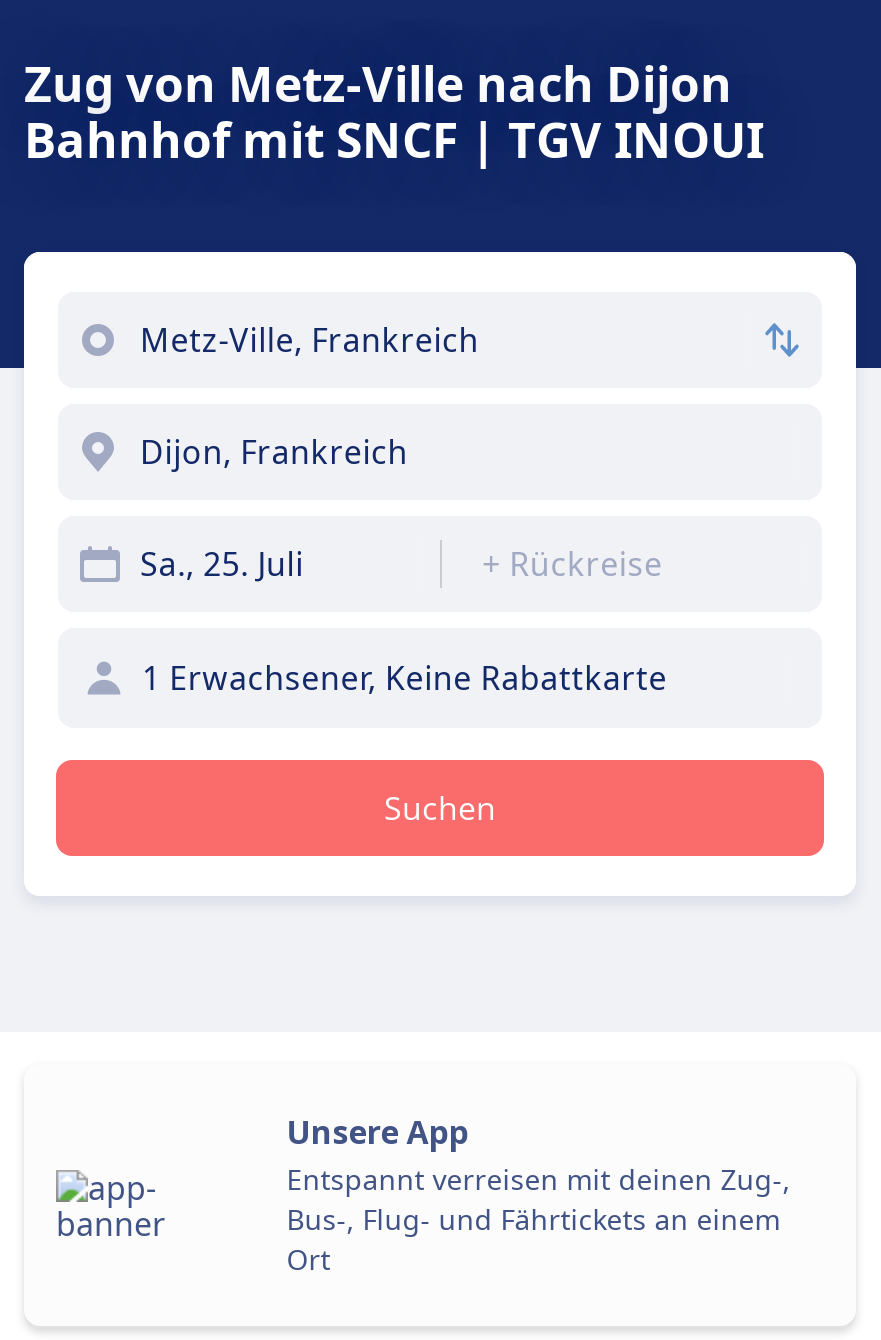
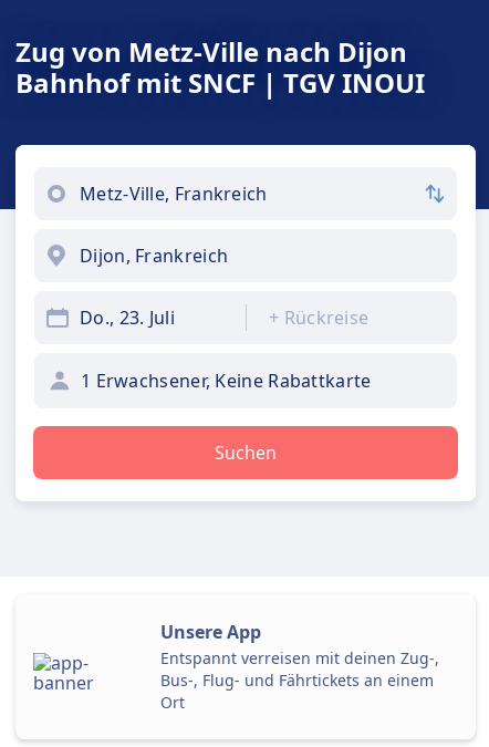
- Sa., 25. Juli
+ Do., 23. Juli
